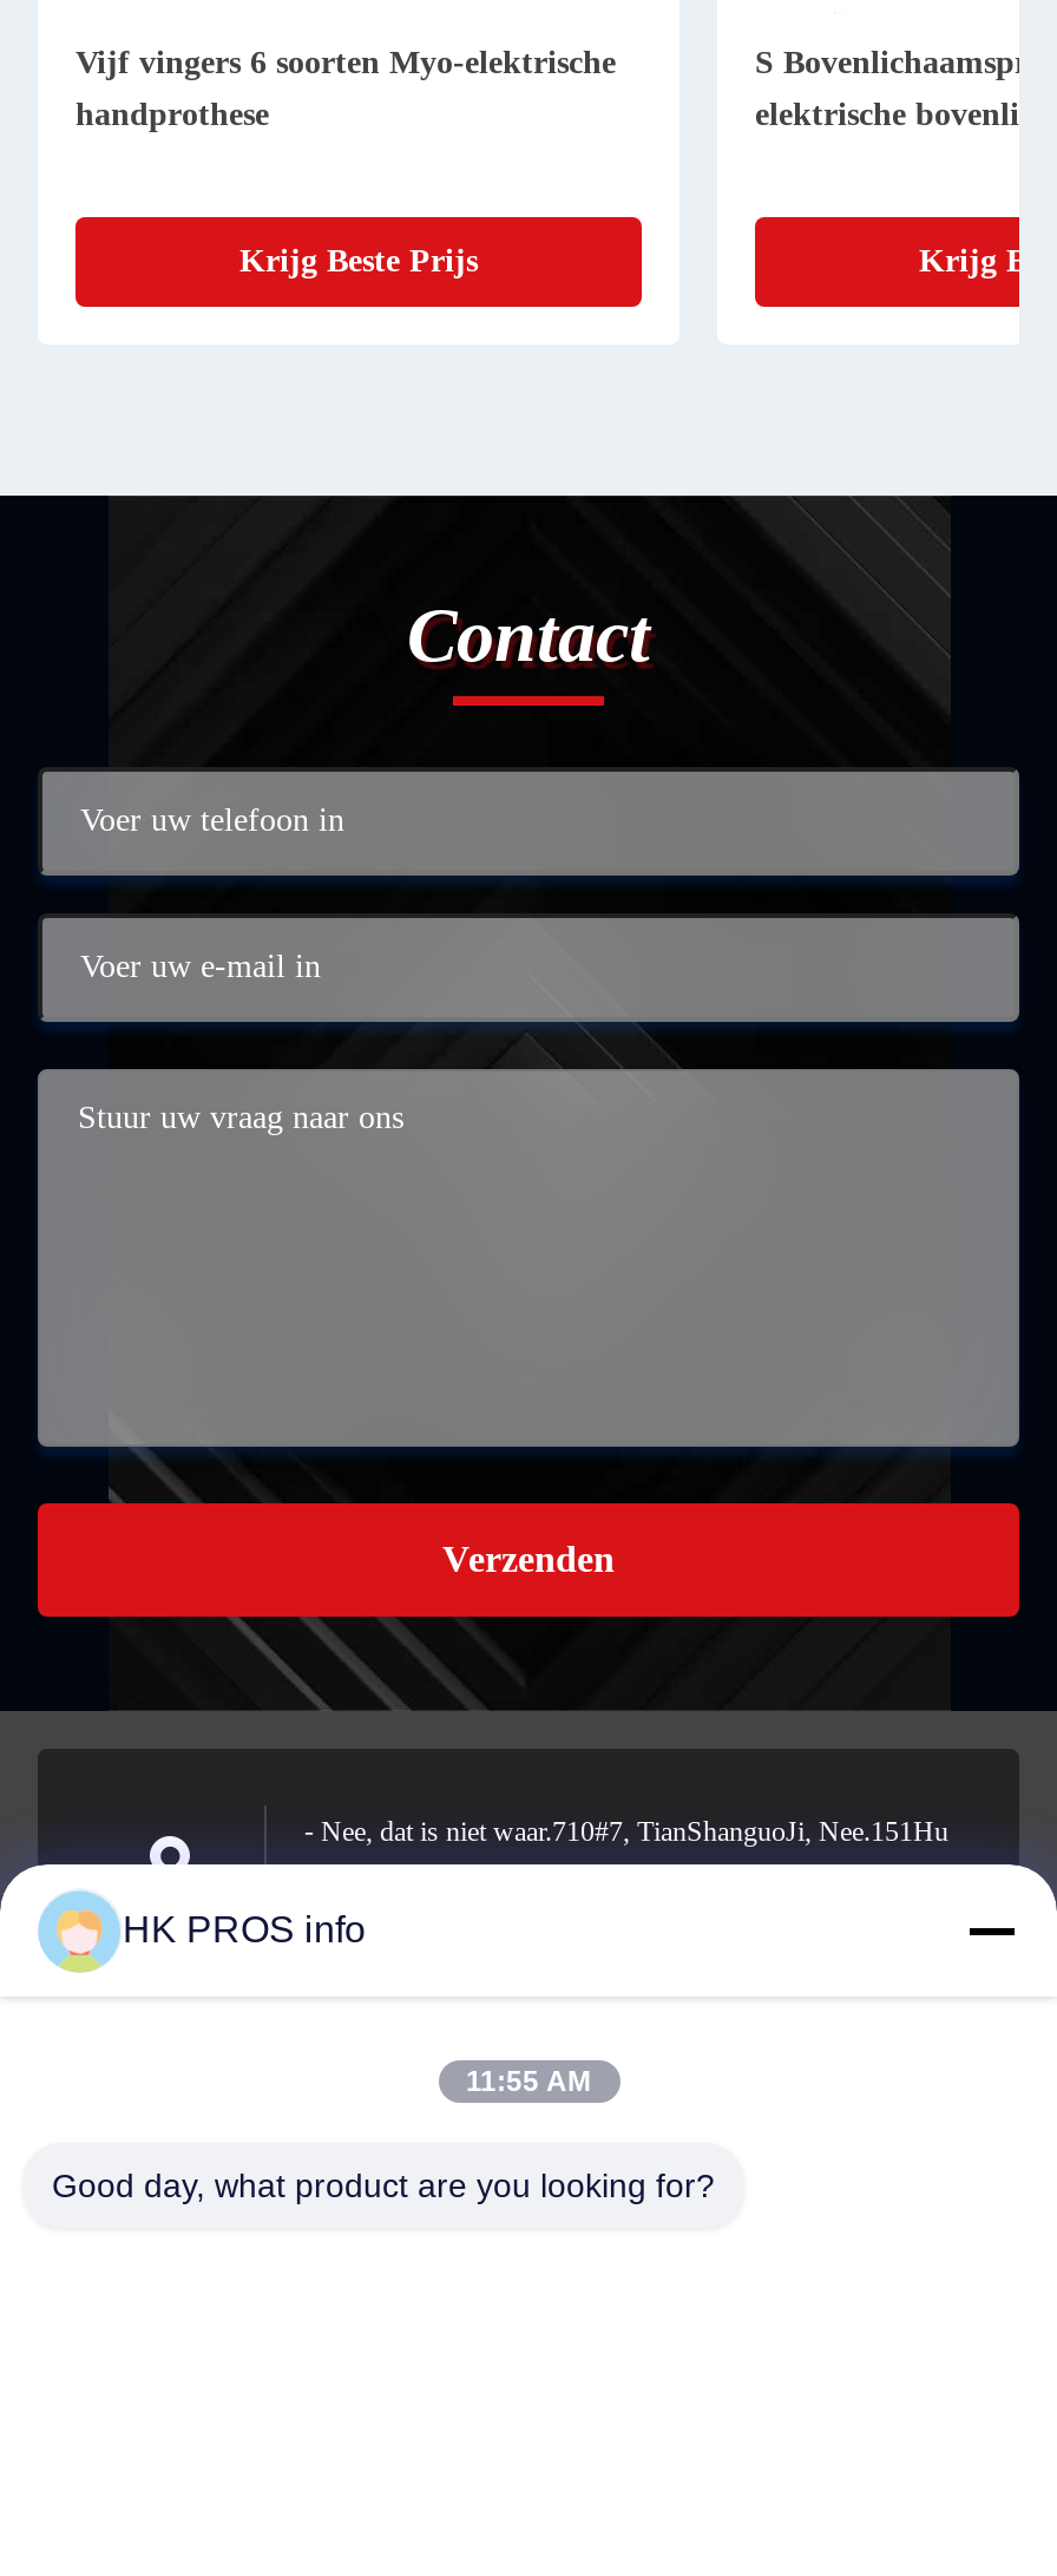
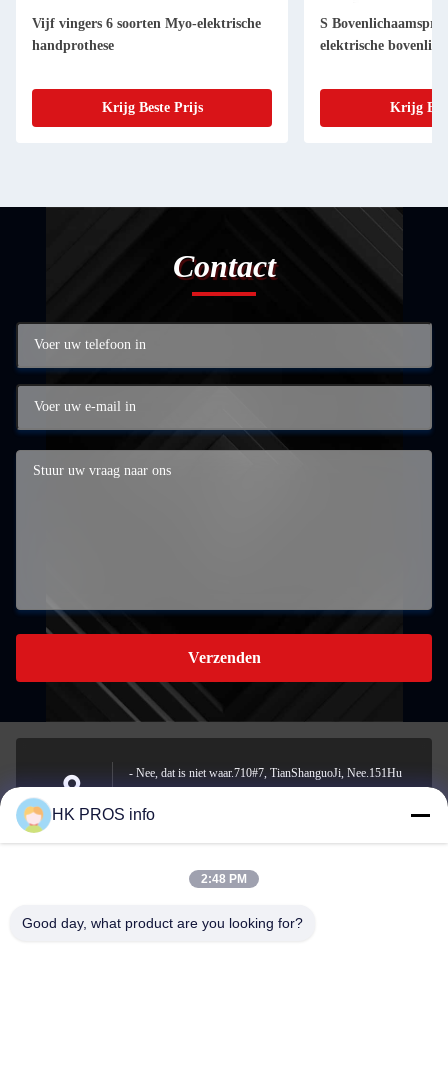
- 11:55 AM
+ 2:48 PM
